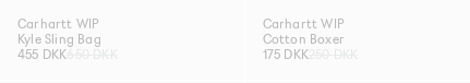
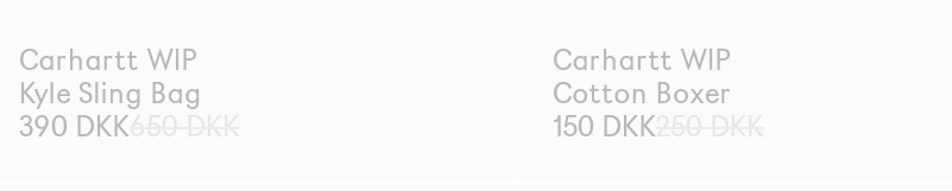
- 455 DKK 650 DKK
+ 390 DKK 650 DKK

- 175 DKK 250 DKK
+ 150 DKK 250 DKK
